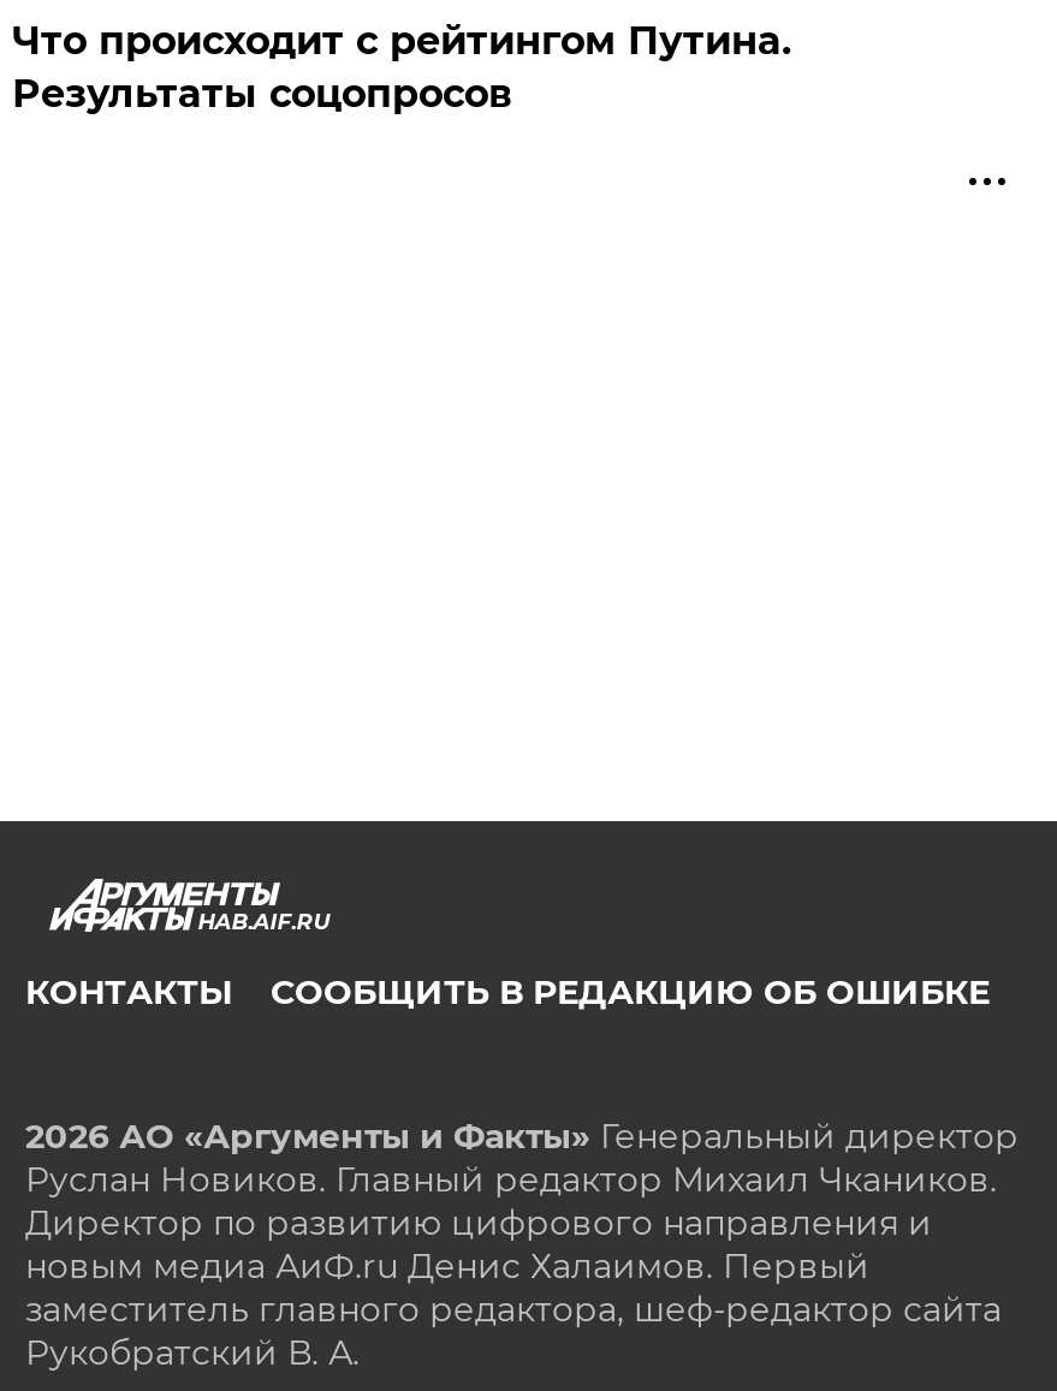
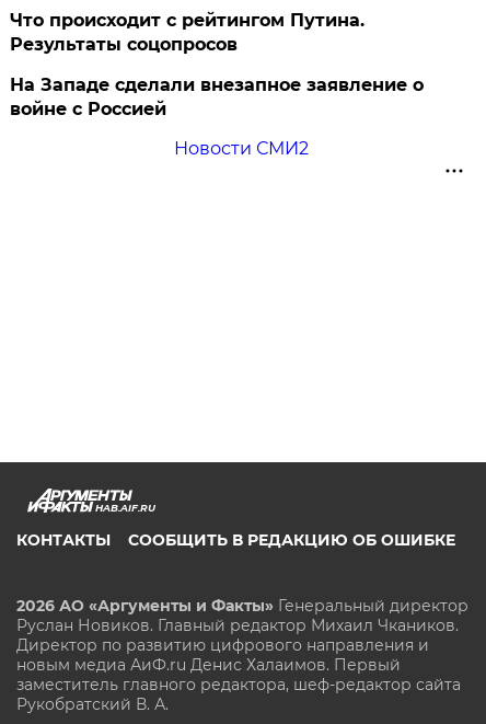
+ На Западе сделали внезапное заявление о
+ войне с Россией
+ Новости СМИ2
